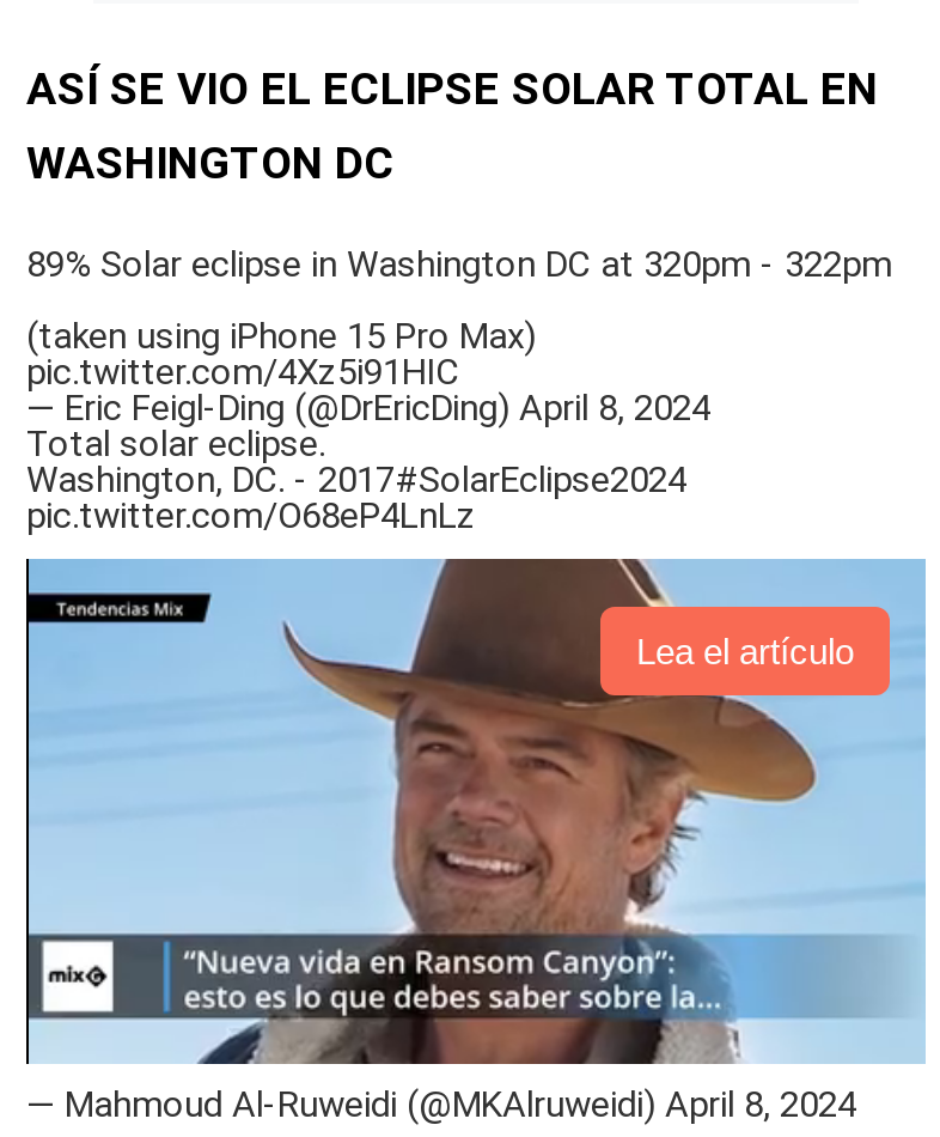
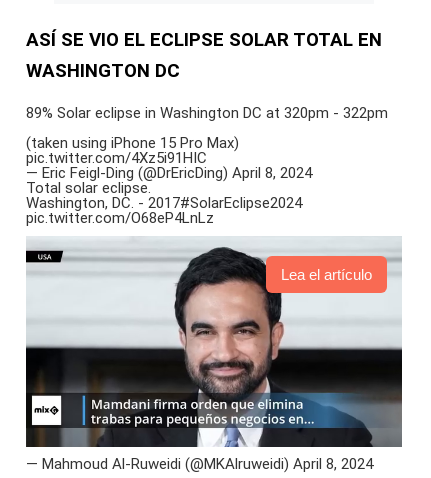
- [image]
+ [image]
